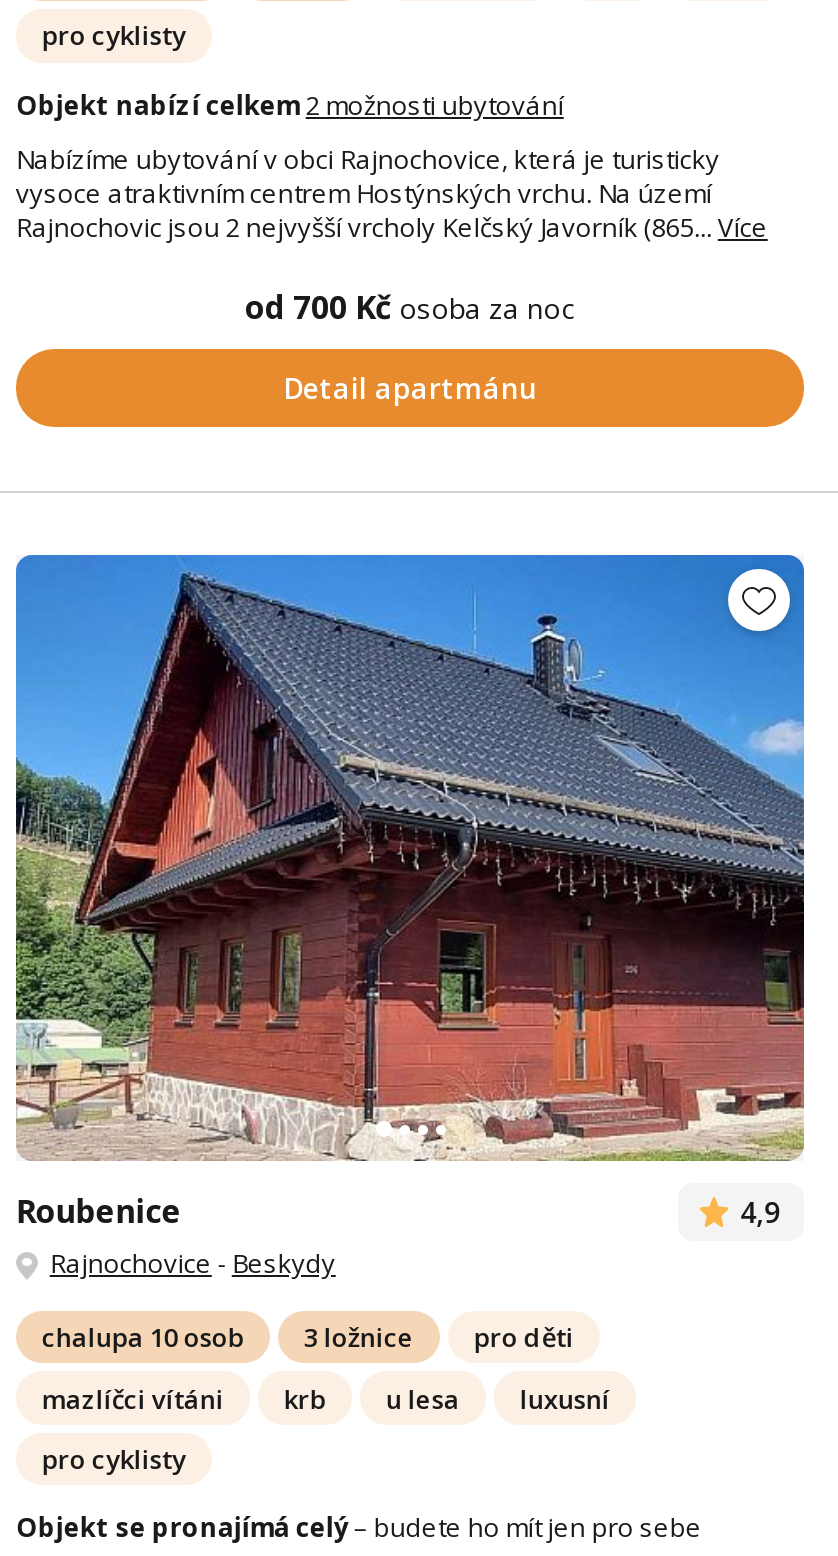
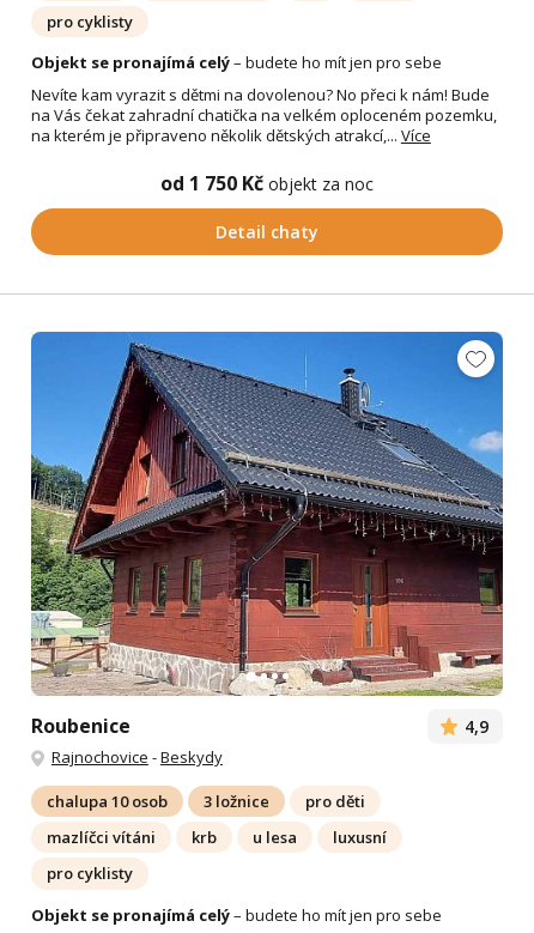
- Objekt nabízí celkem 2 možnosti ubytování
+ Objekt se pronajímá celý– budete ho mít jen pro sebe

- Nabízíme ubytování v obci Rajnochovice, která je turisticky
- vysoce atraktivním centrem Hostýnských vrchu. Na území
- Rajnochovic jsou 2 nejvyšší vrcholy Kelčský Javorník (865... Více
+ Nevíte kam vyrazit s dětmi na dovolenou? No přeci k nám! Bude
+ na Vás čekat zahradní chatička na velkém oploceném pozemku,
+ na kterém je připraveno několik dětských atrakcí,... Více

- od 700 Kč osoba za noc
+ od 1 750 Kč objekt za noc

- Detail apartmánu
+ Detail chaty
